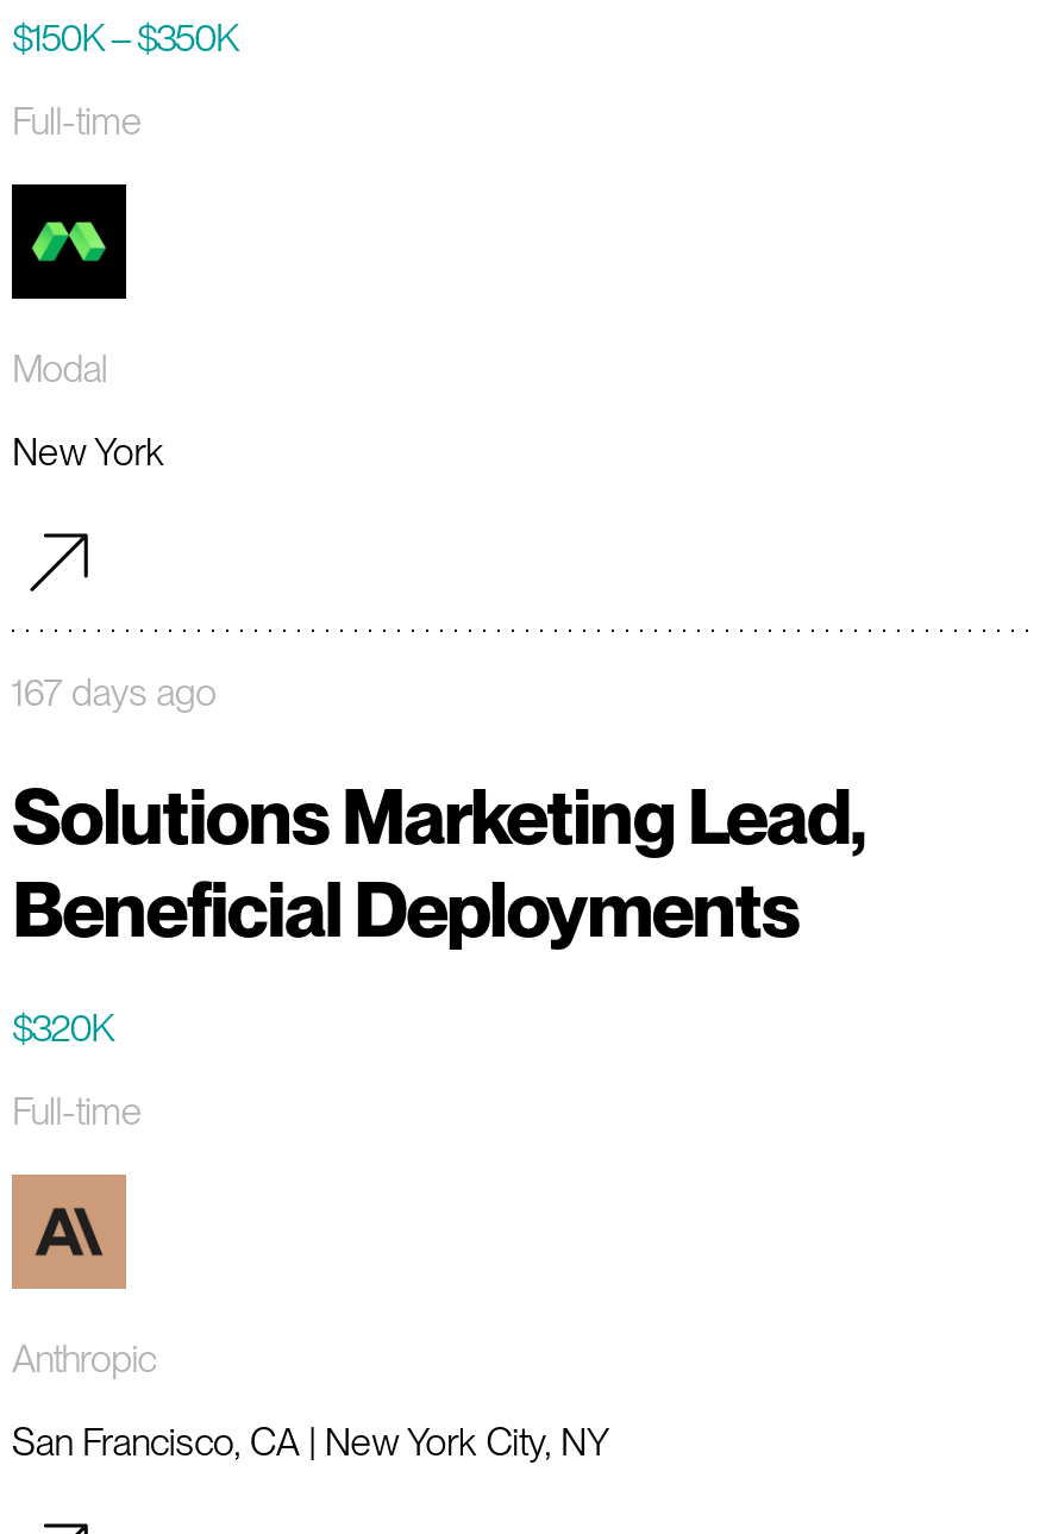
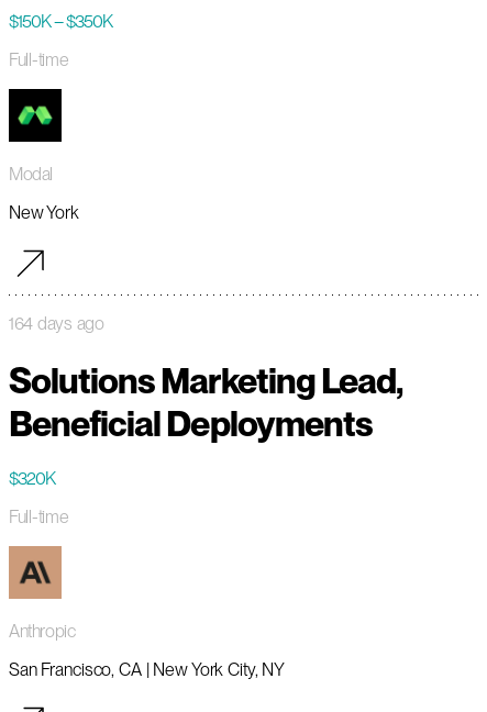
- 167 days ago
+ 164 days ago
